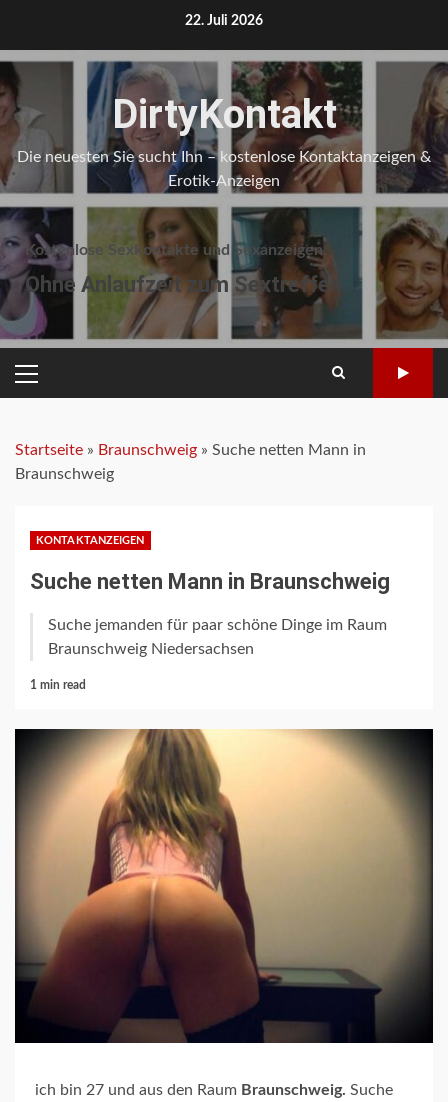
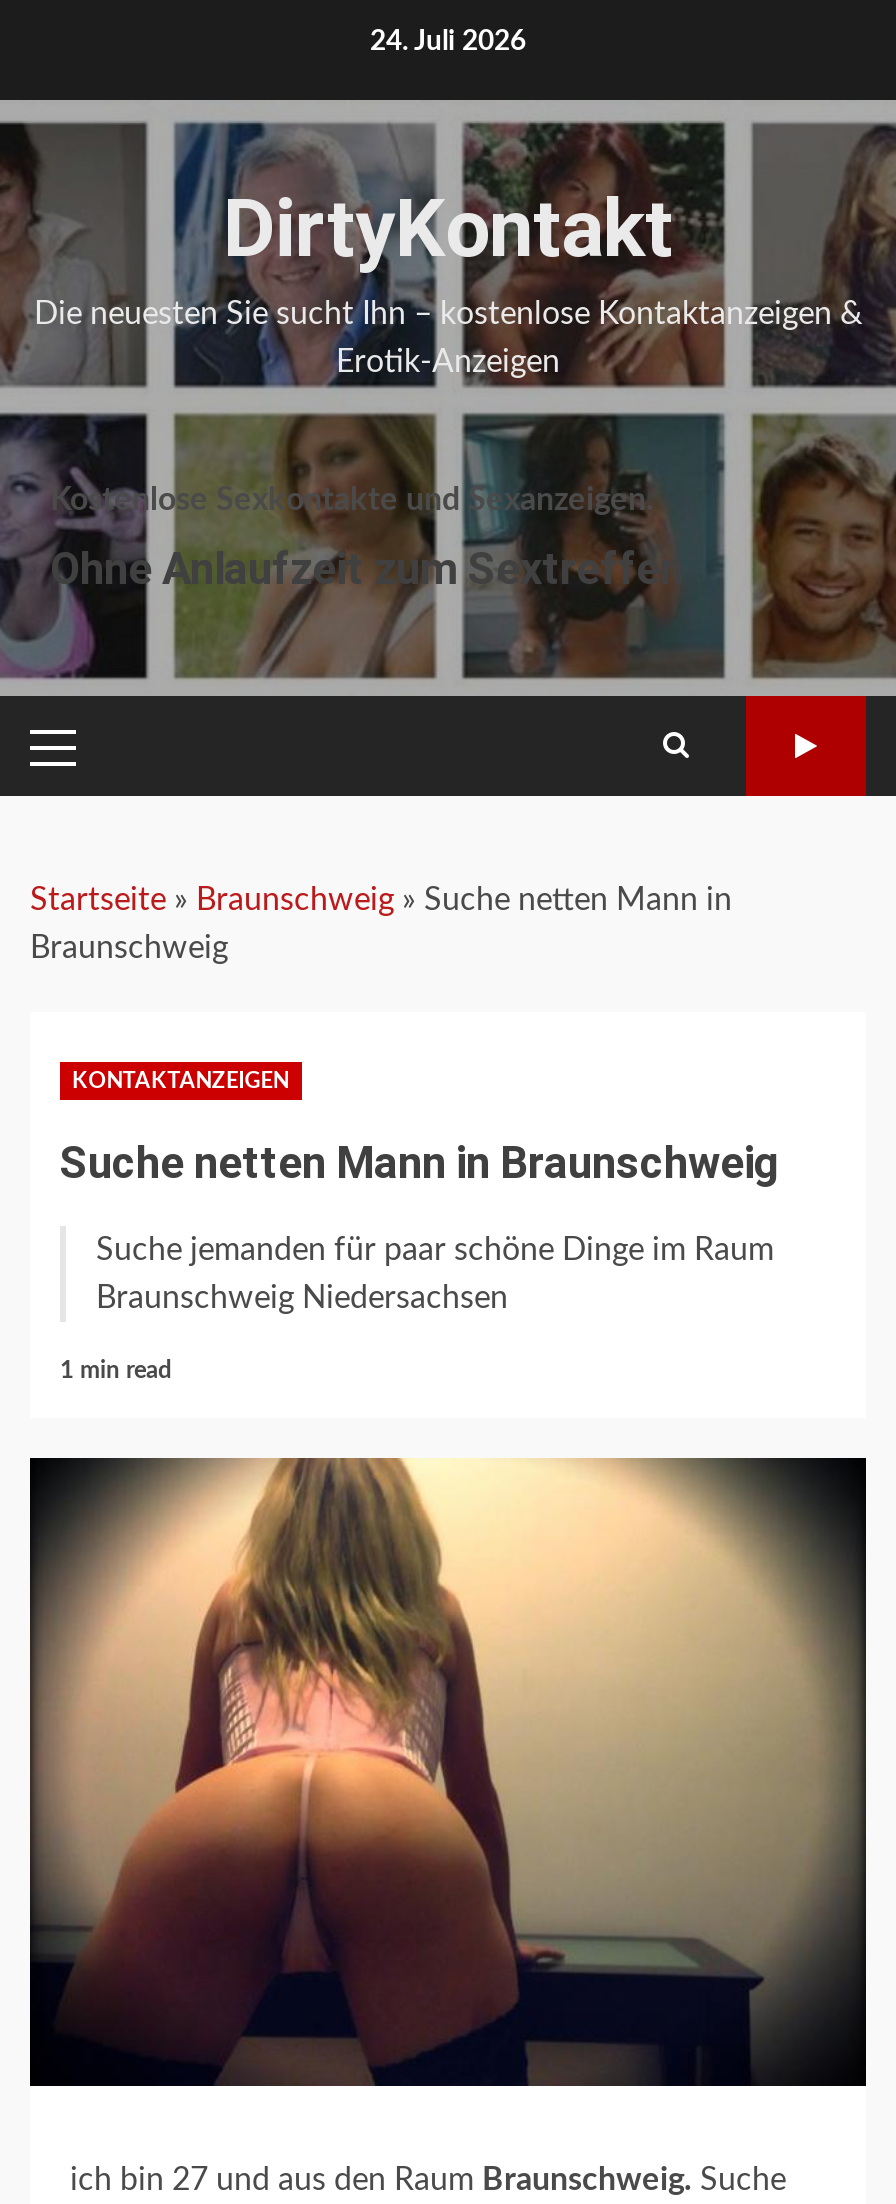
- 22. Juli 2026
+ 24. Juli 2026
